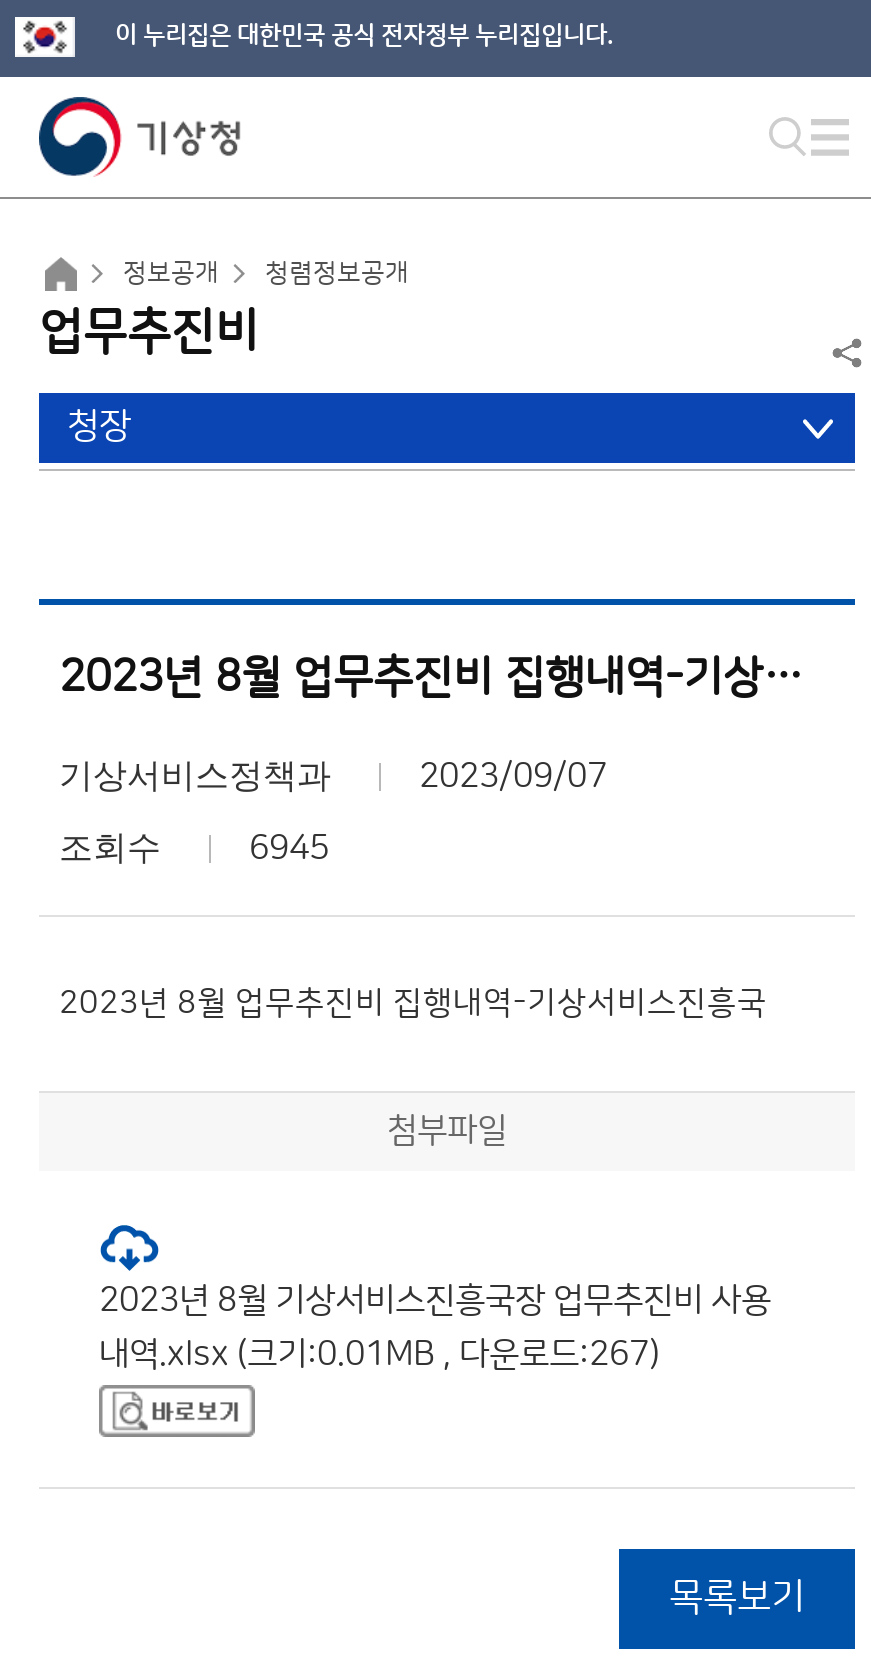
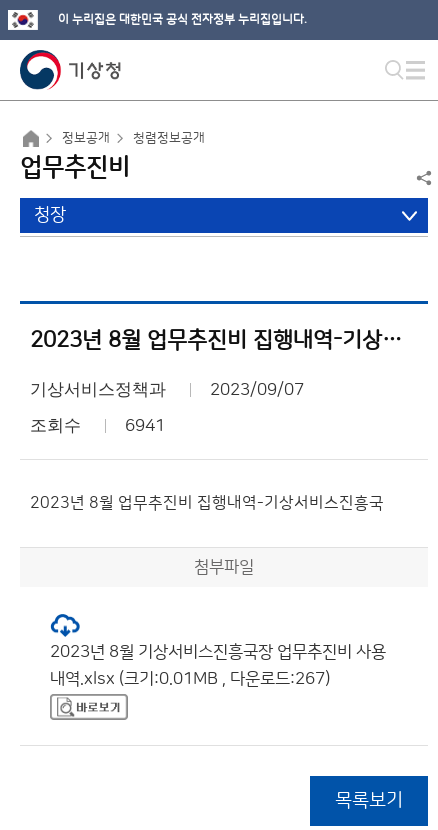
- 6945
+ 6941
